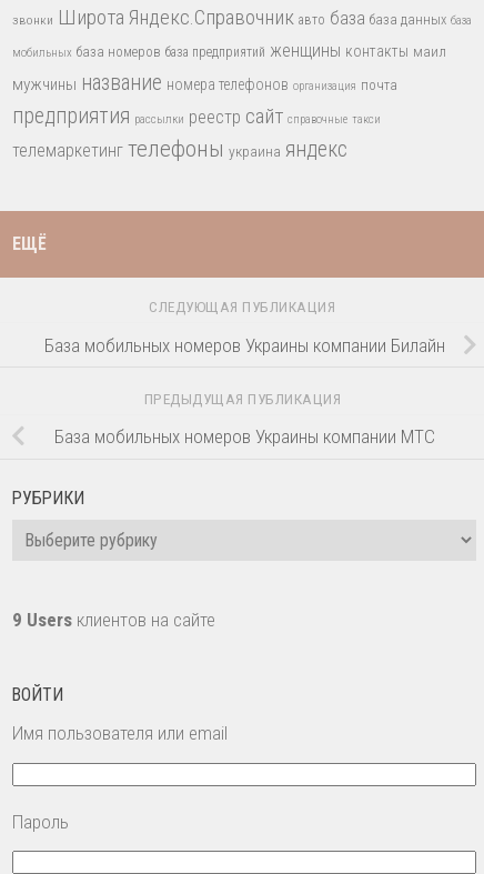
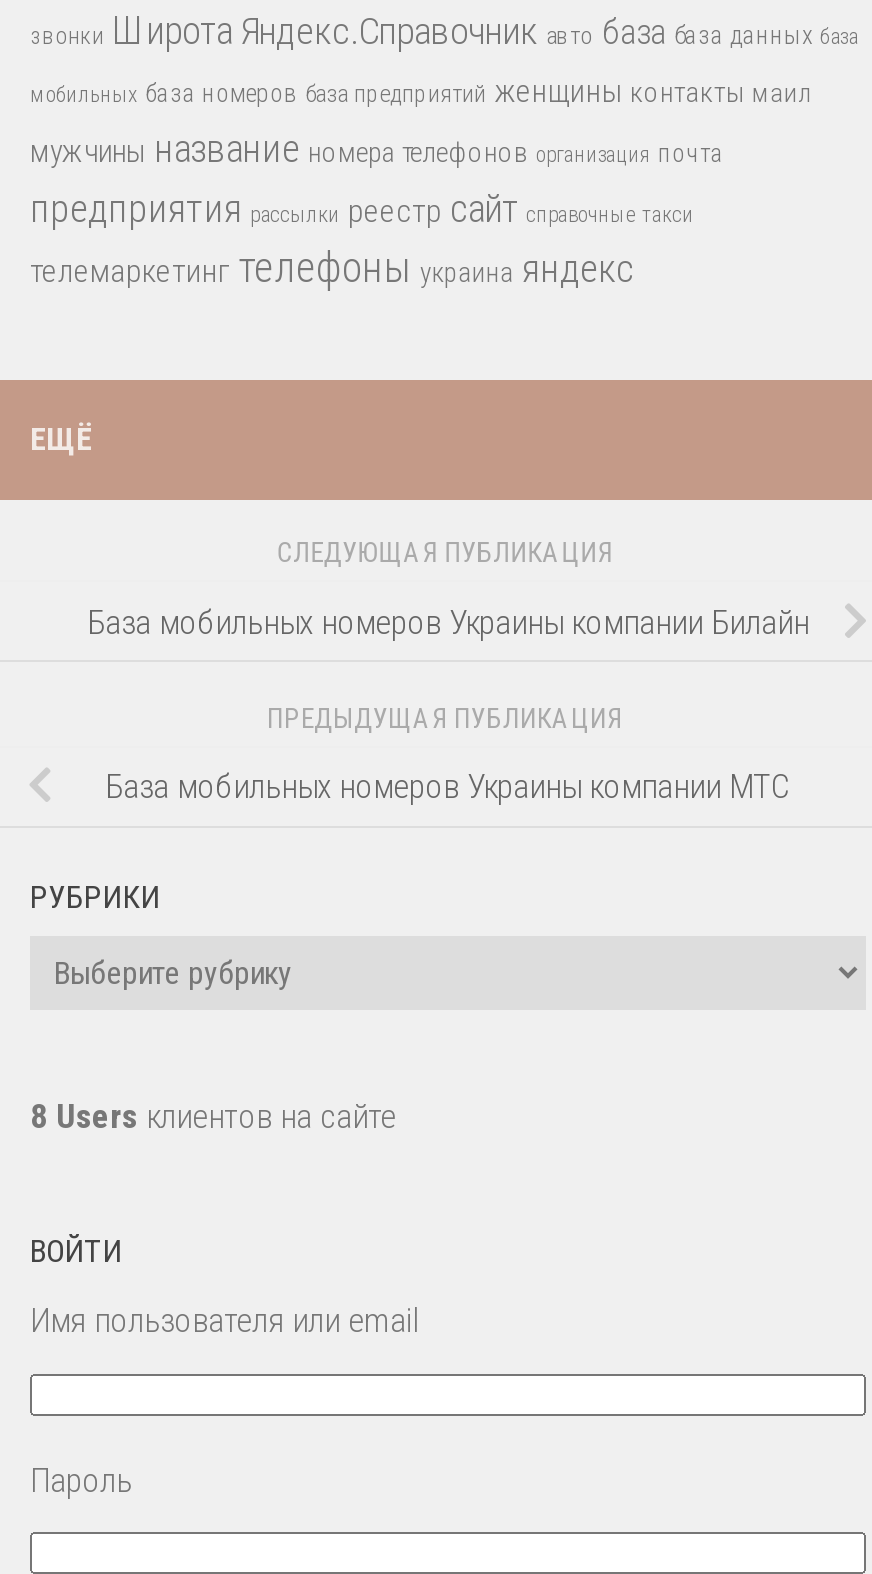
- 9 Users клиентов на сайте
+ 8 Users клиентов на сайте
